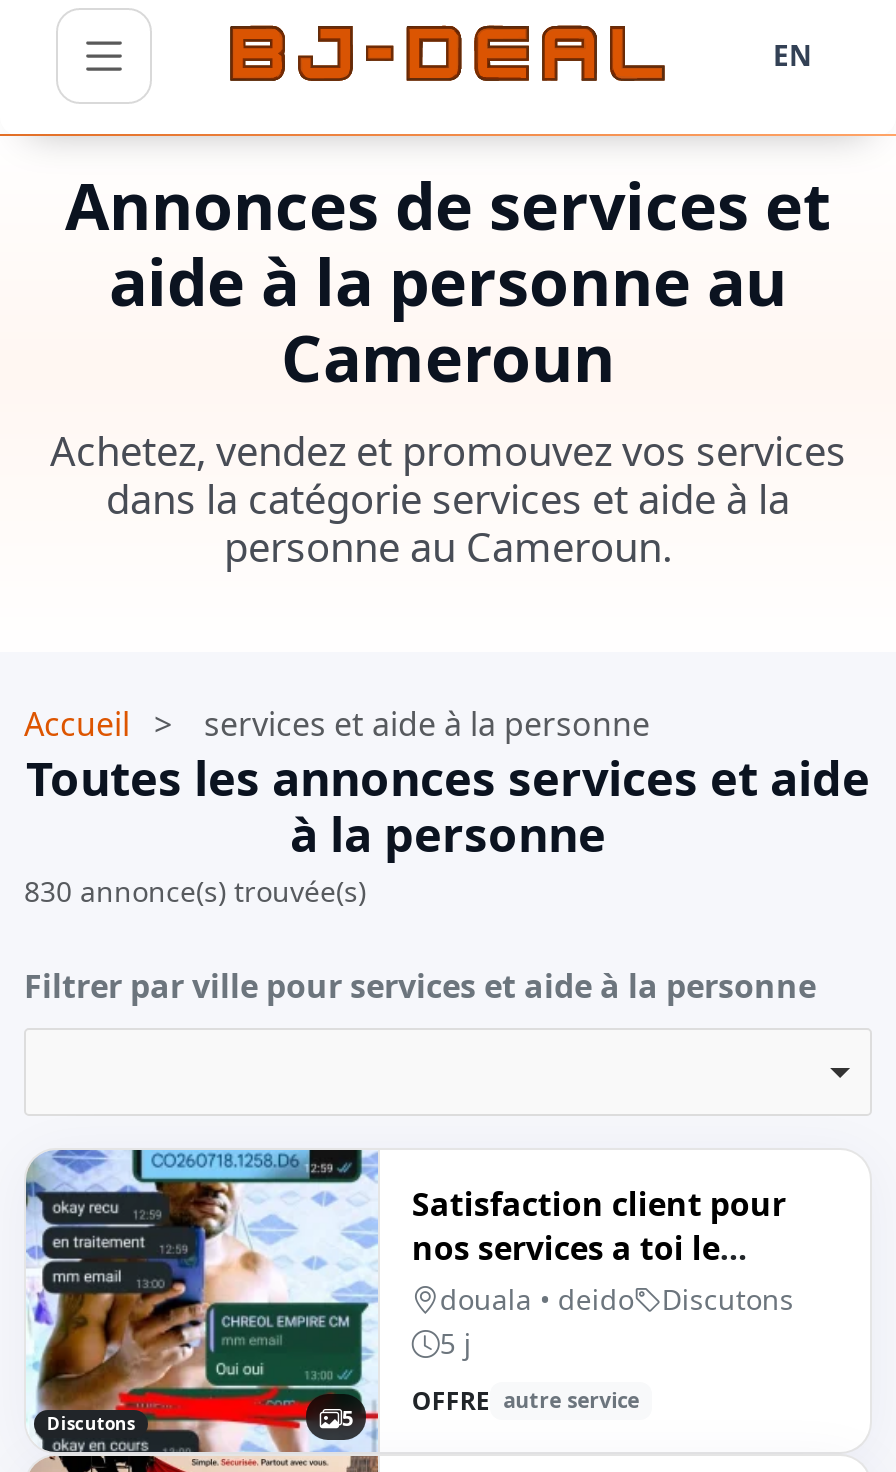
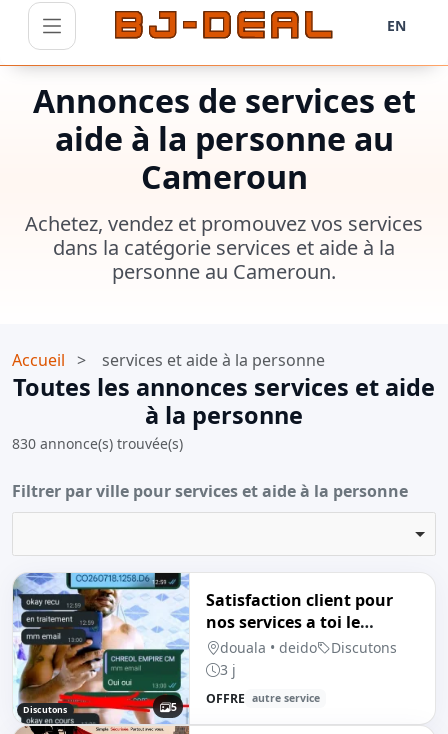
- 5 j
+ 3 j
